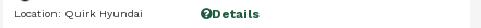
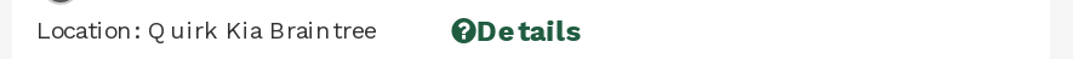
- Location: Quirk Hyundai
+ Location: Quirk Kia Braintree
